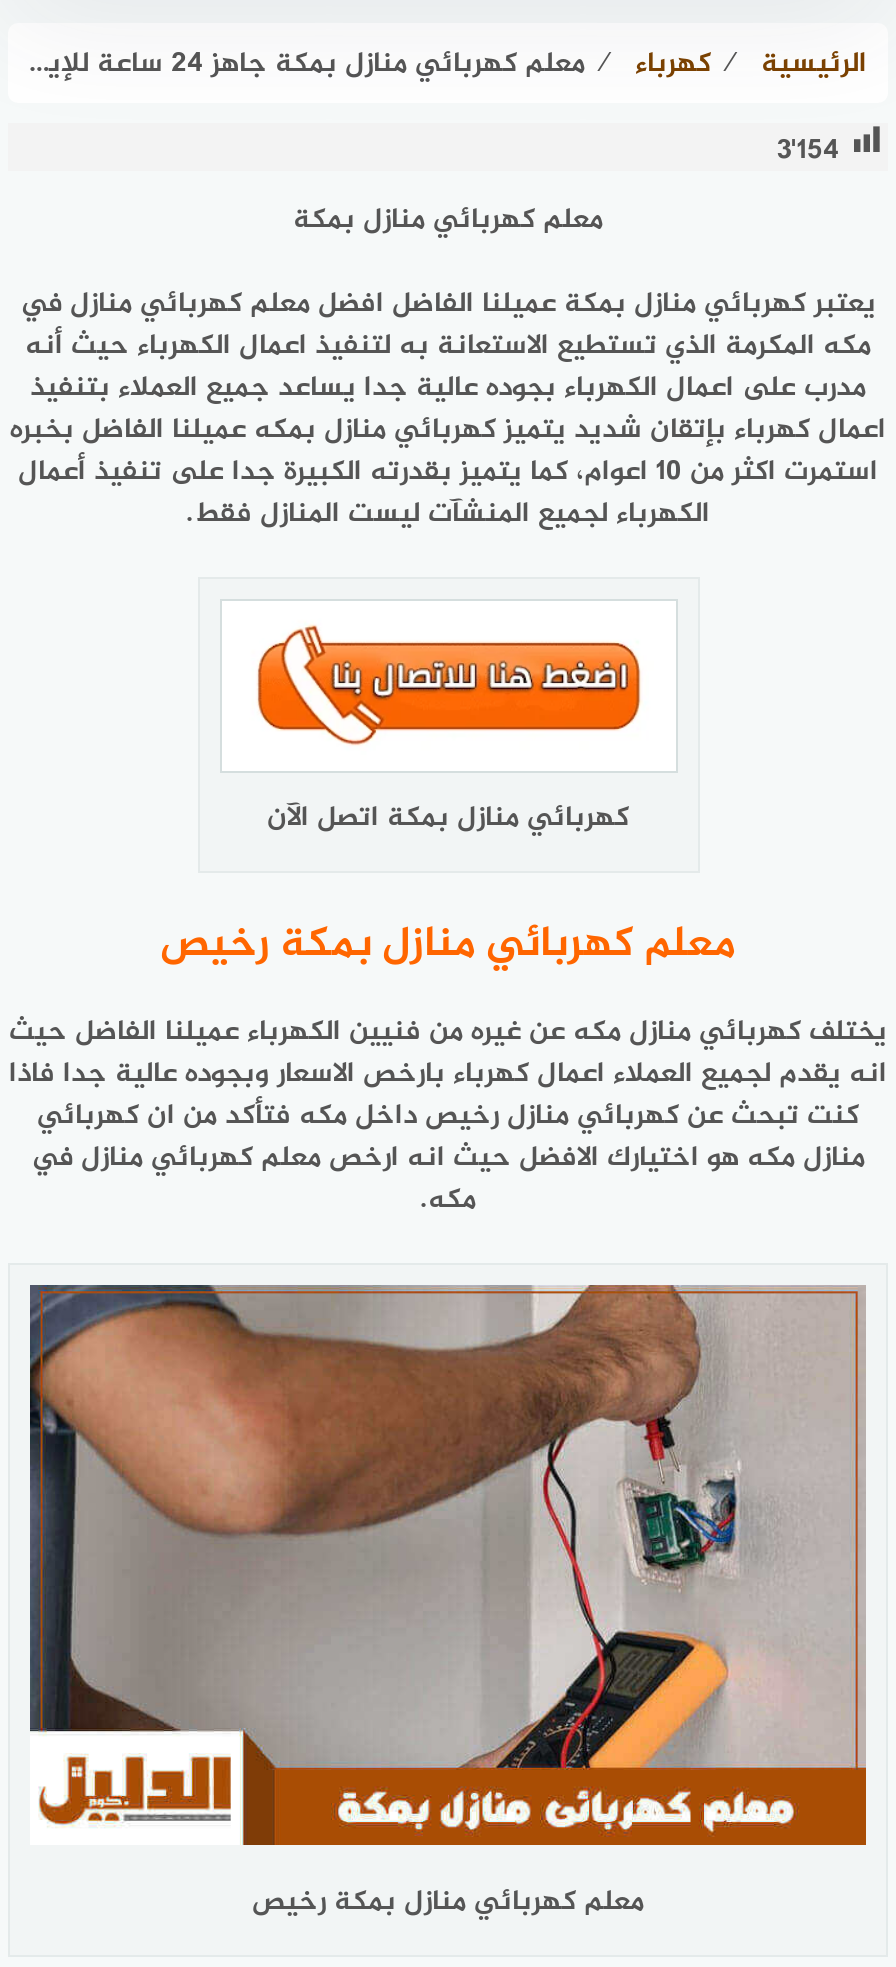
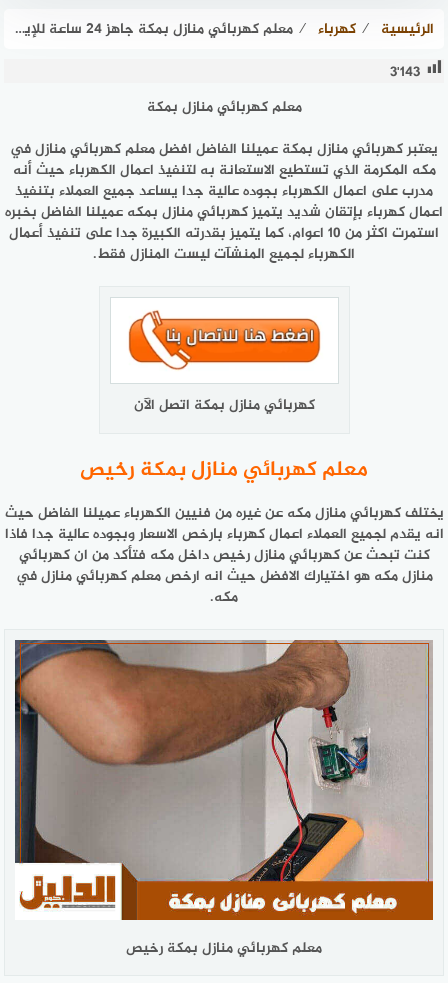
- 3٬154
+ 3٬143
